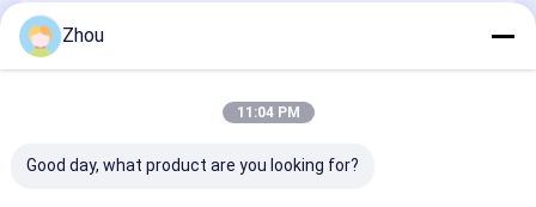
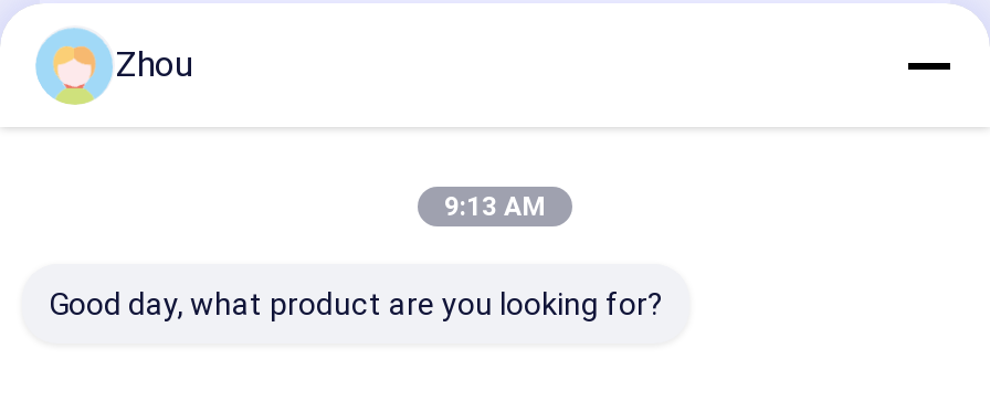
- 11:04 PM
+ 9:13 AM
